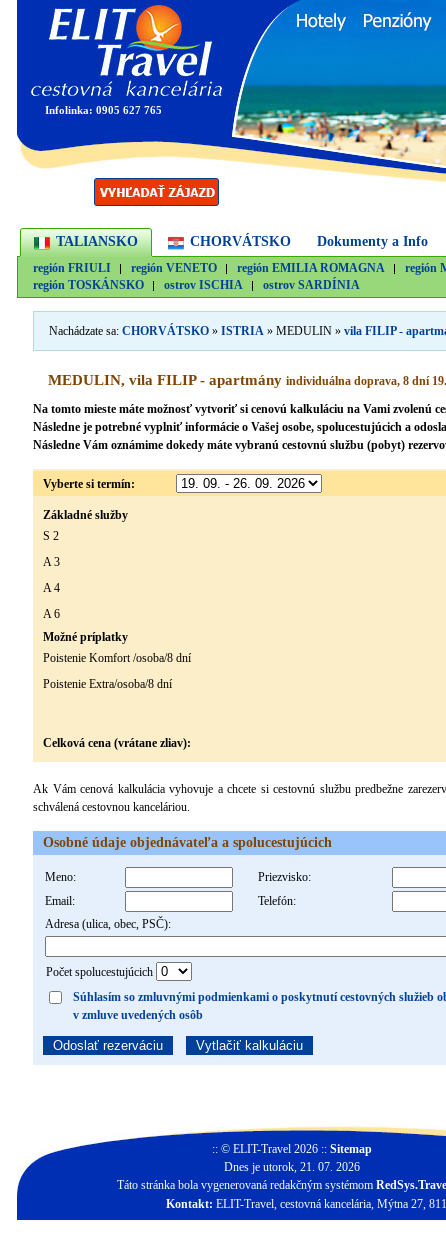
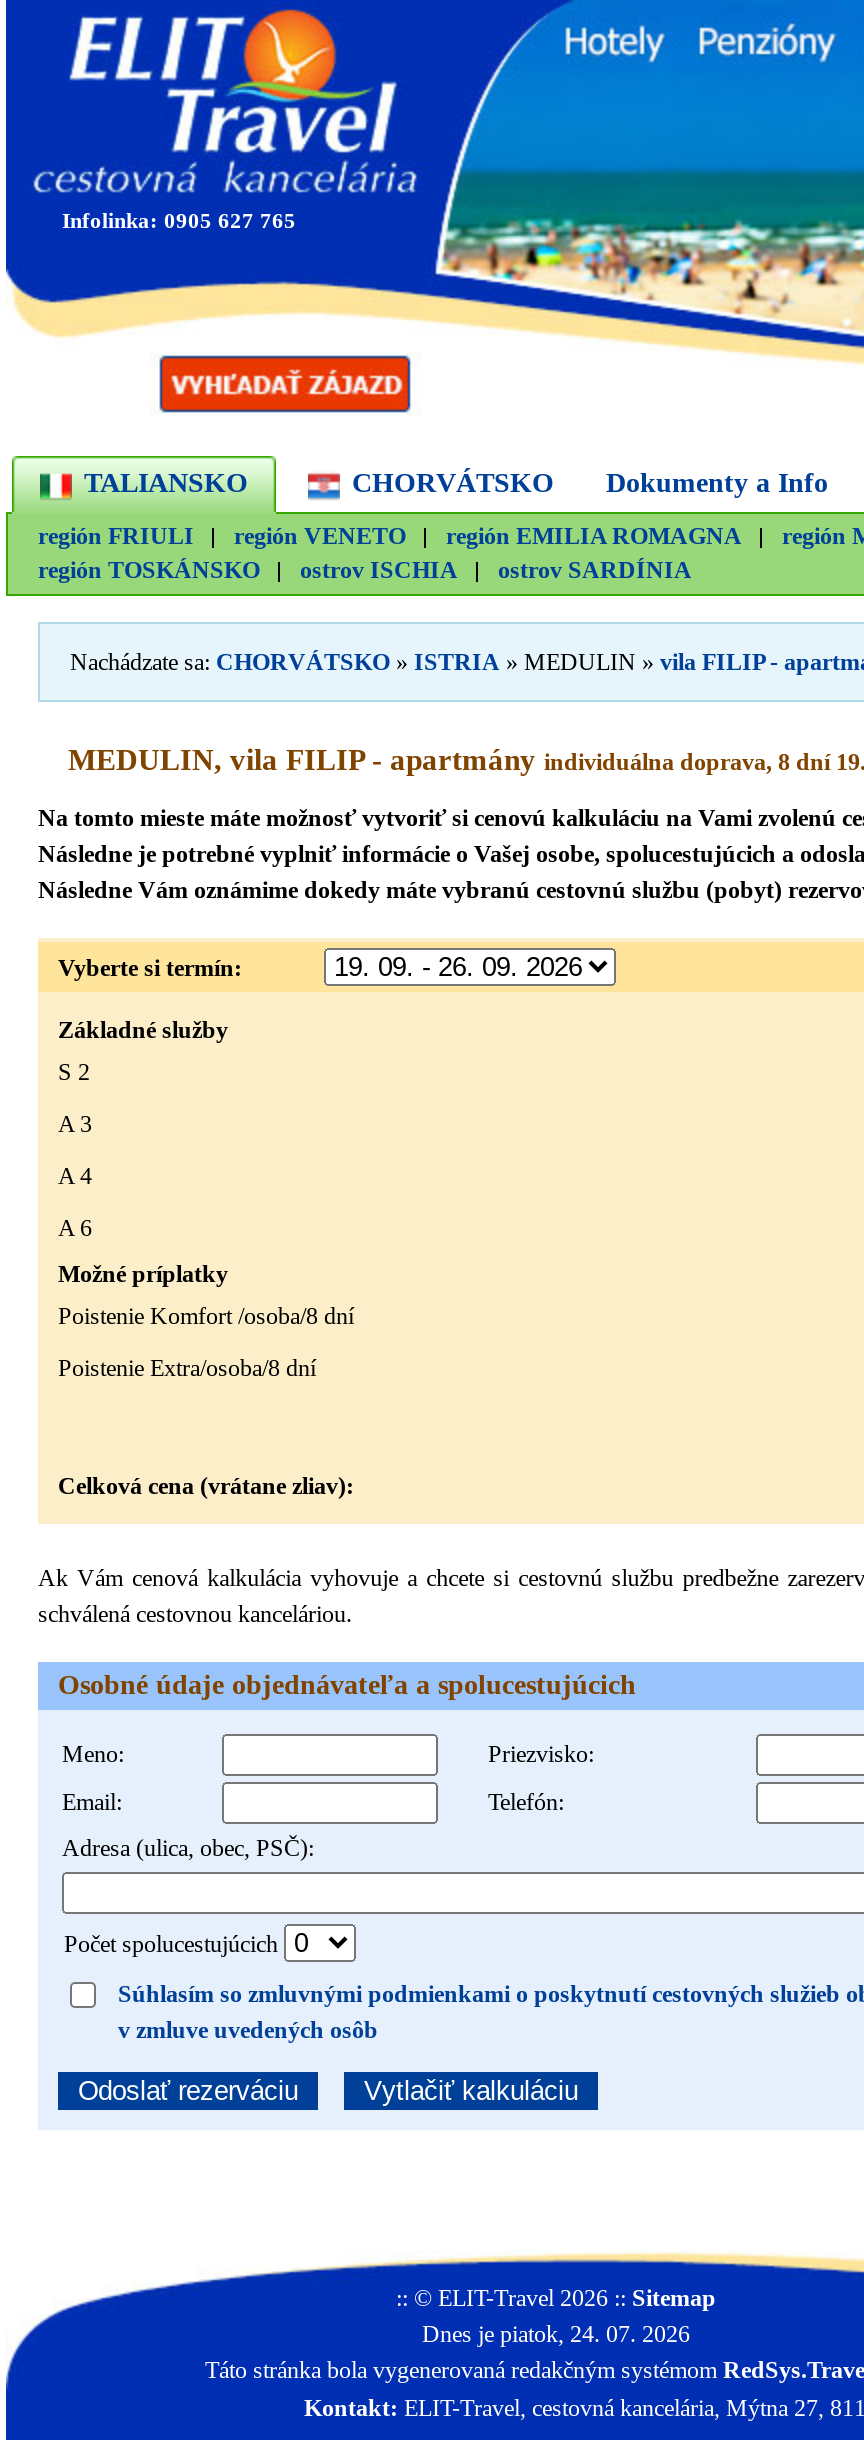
- Dnes je utorok, 21. 07. 2026
+ Dnes je piatok, 24. 07. 2026
